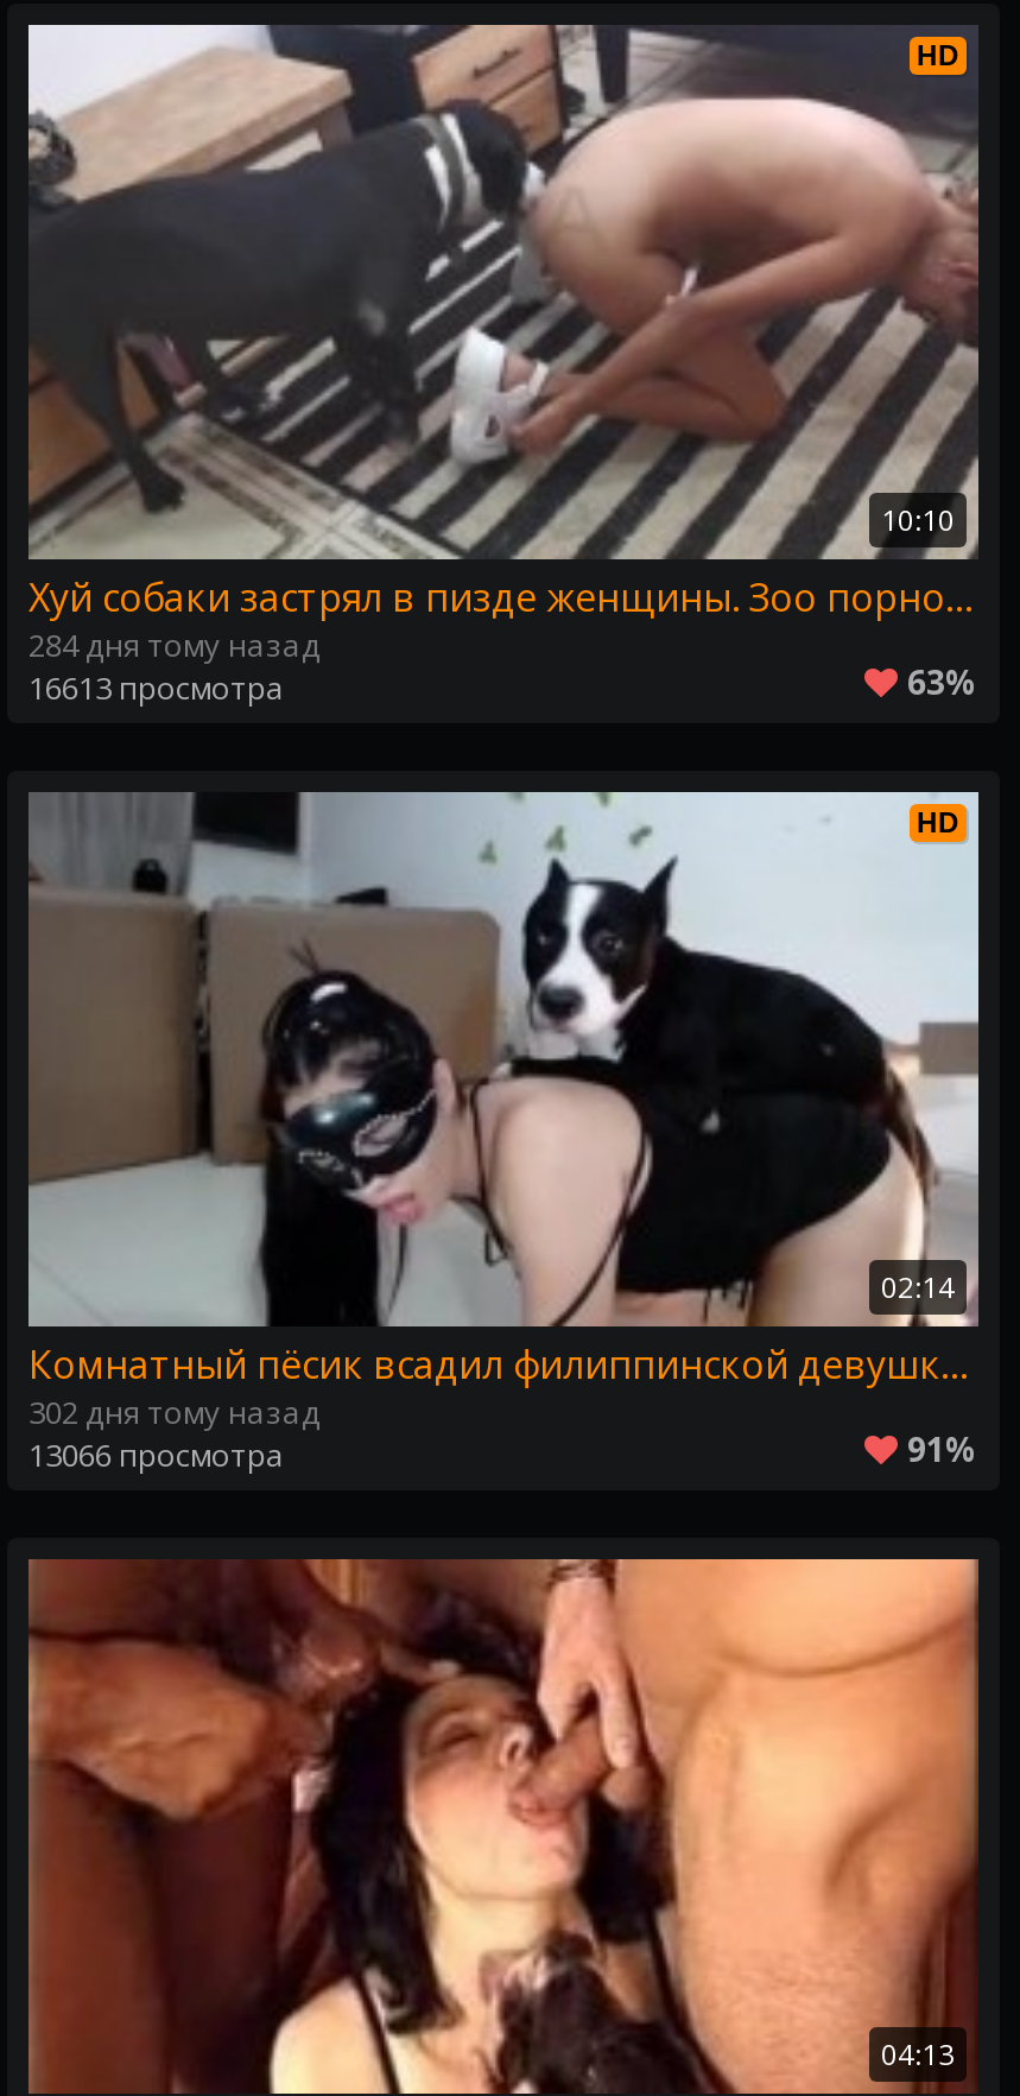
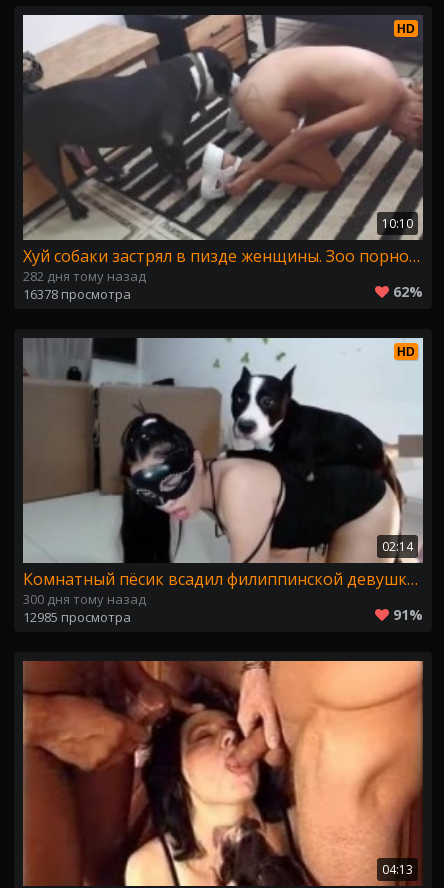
- 284 дня тому назад
+ 282 дня тому назад

- 16613 просмотра
+ 16378 просмотра

- 63%
+ 62%

- 302 дня тому назад
+ 300 дня тому назад

- 13066 просмотра
+ 12985 просмотра
